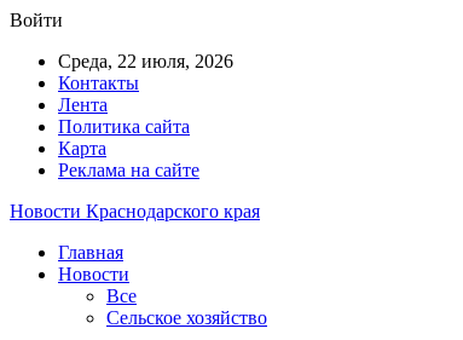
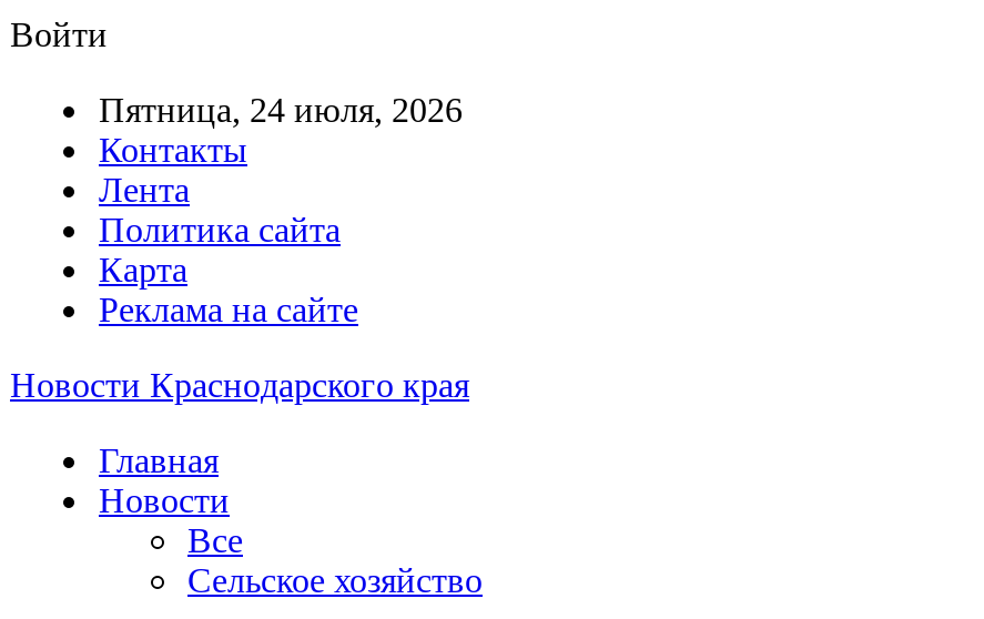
- Среда, 22 июля, 2026
+ Пятница, 24 июля, 2026
